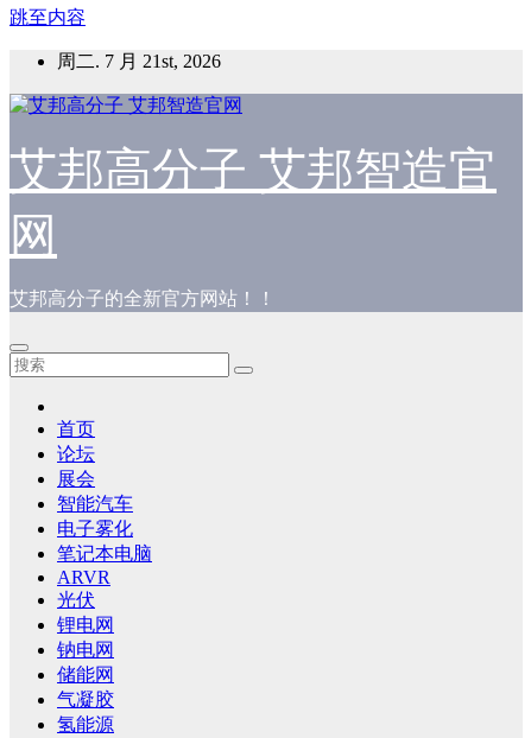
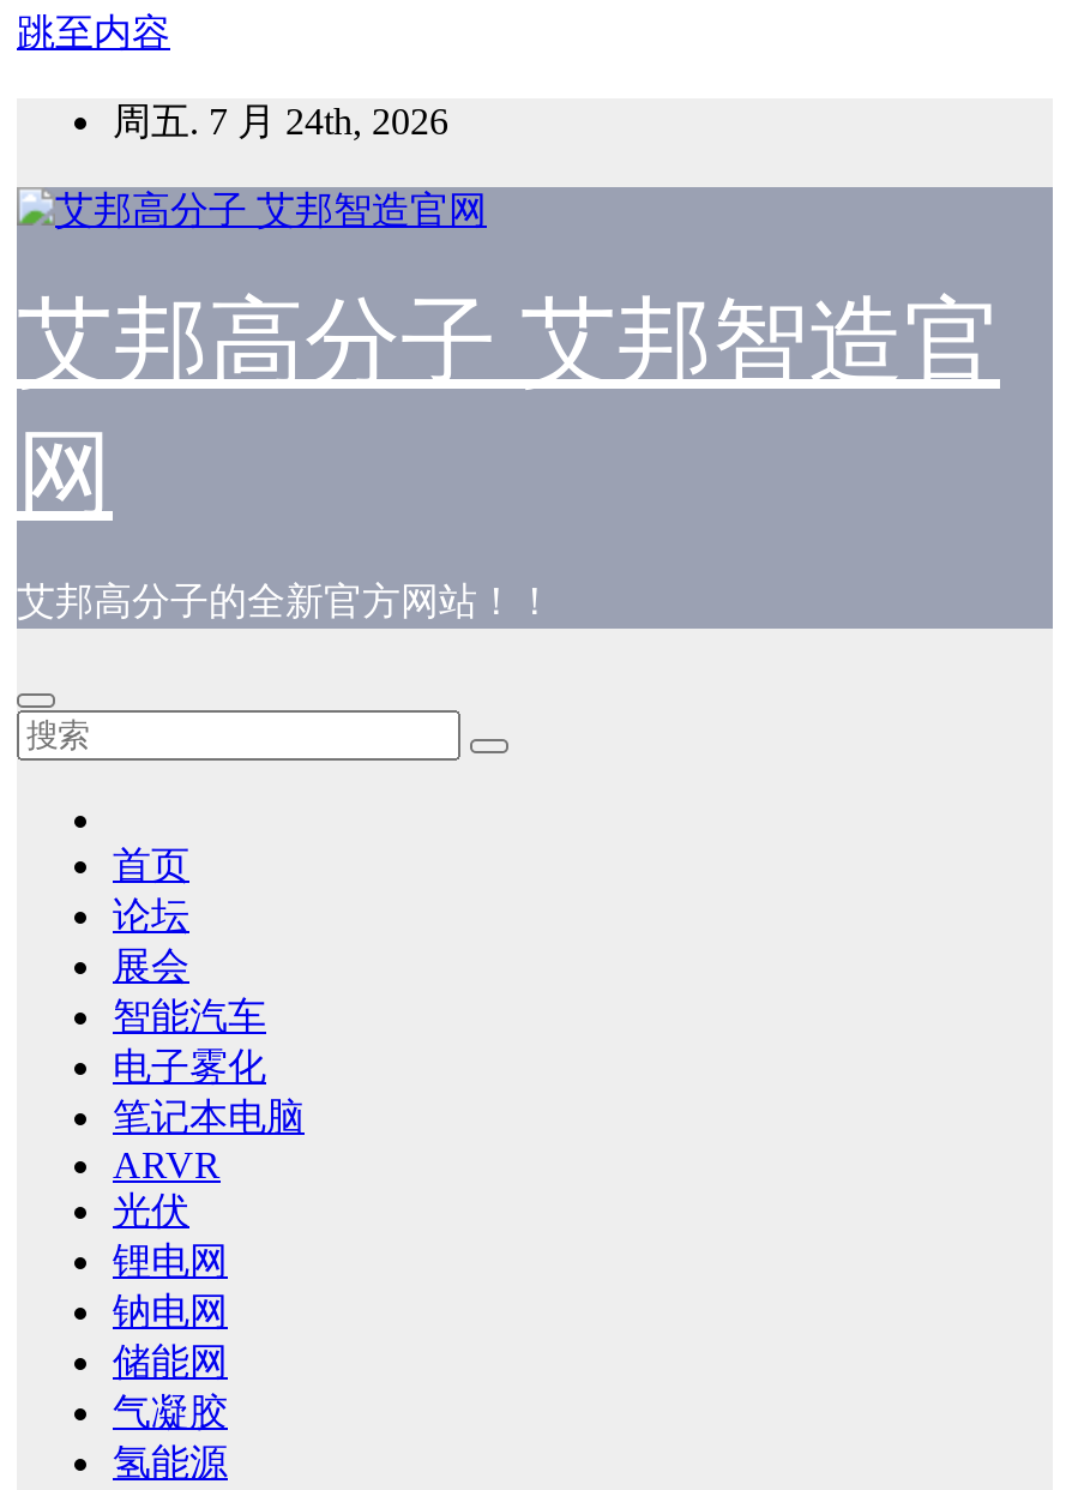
- 周二. 7 月 21st, 2026
+ 周五. 7 月 24th, 2026
